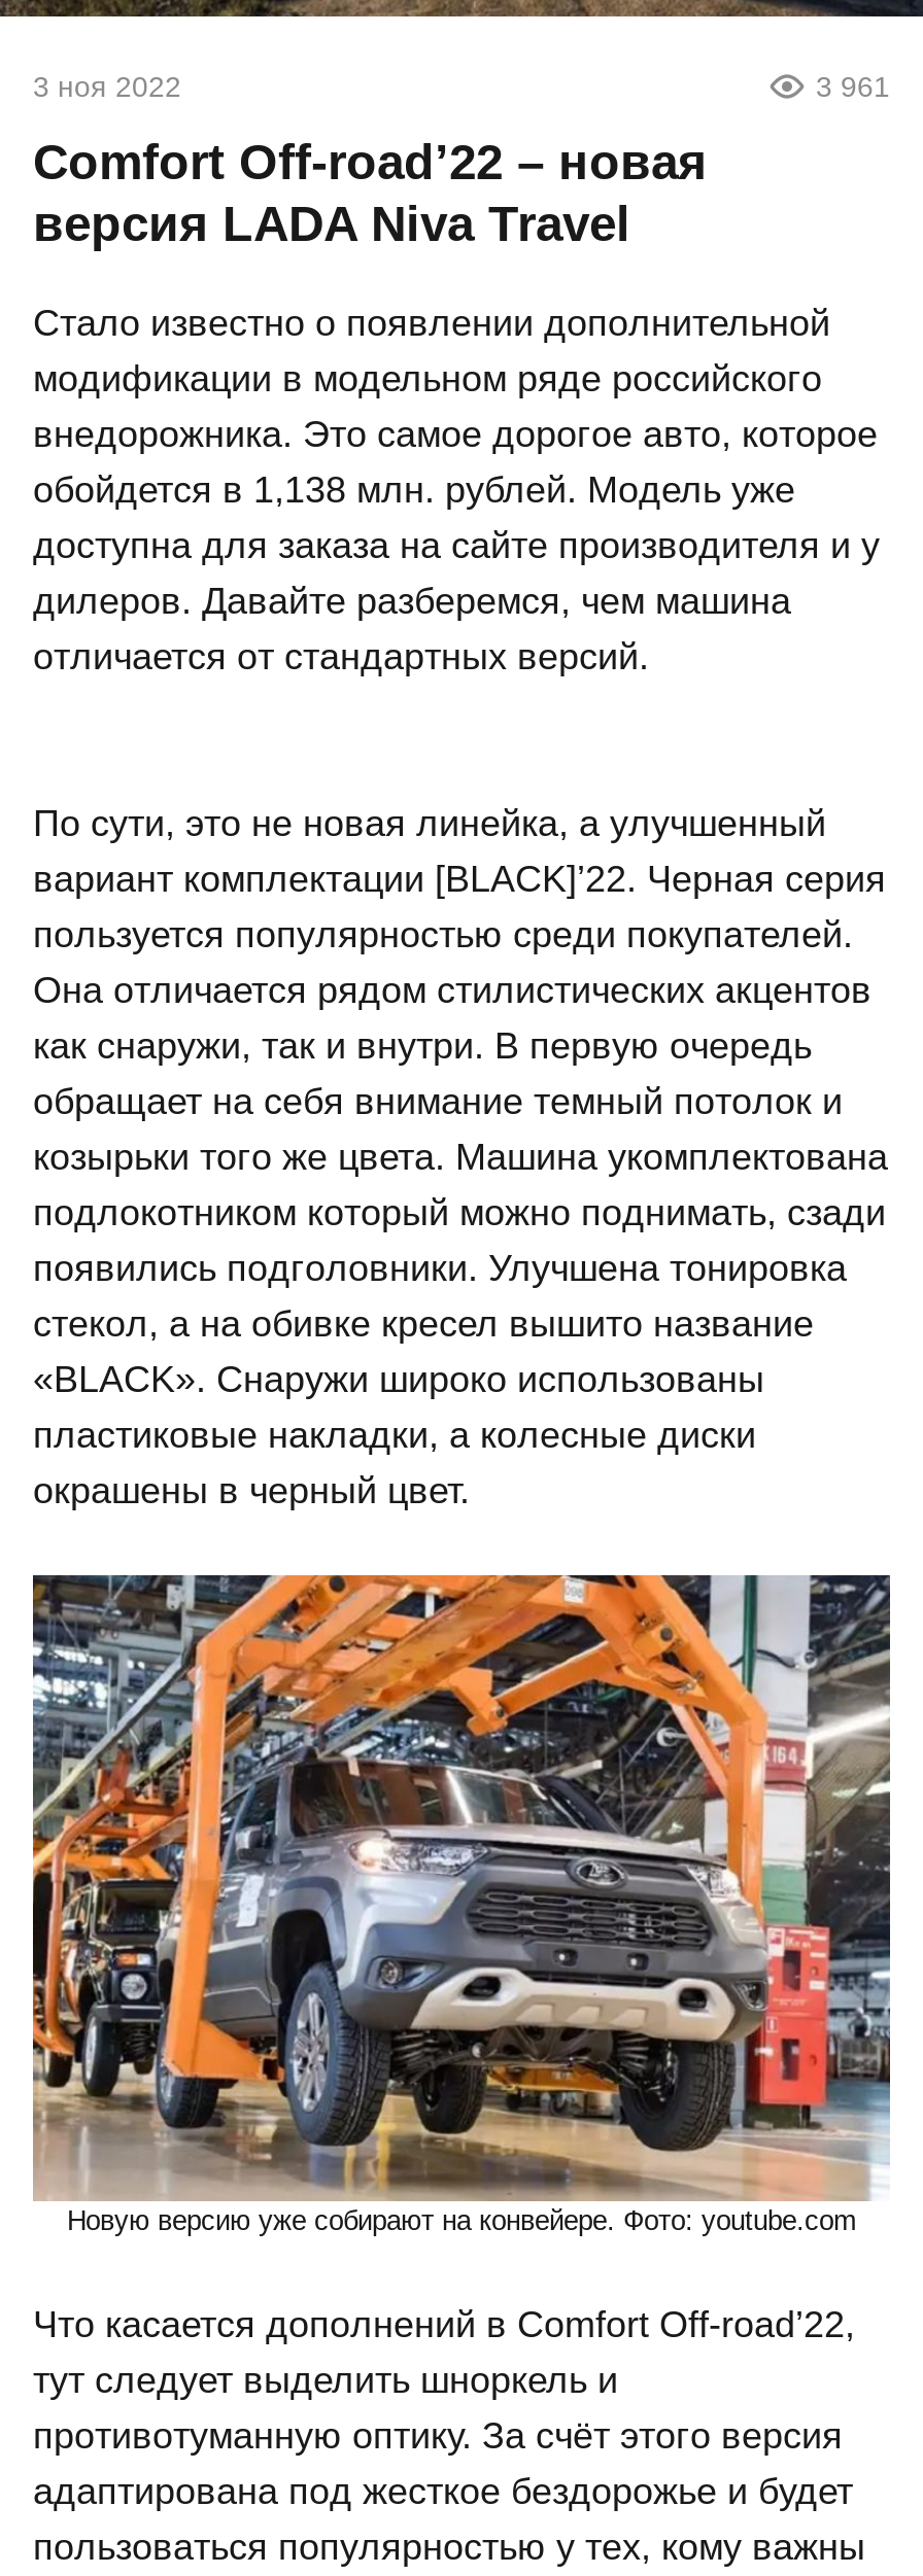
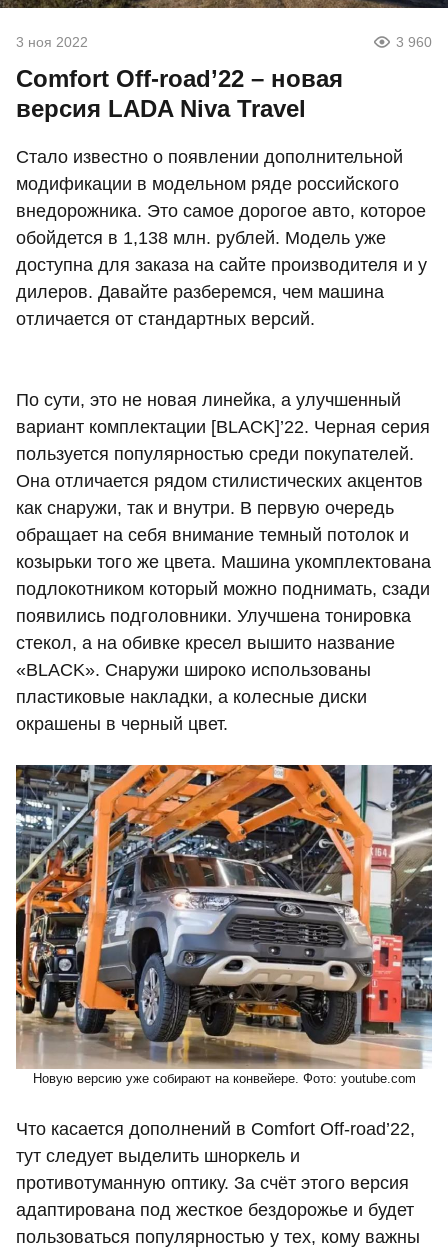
- 3 961
+ 3 960
